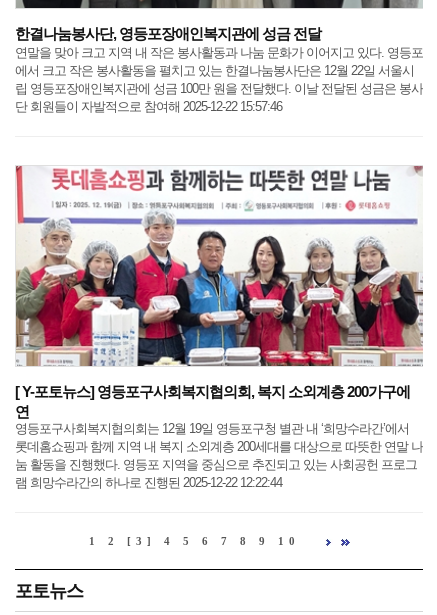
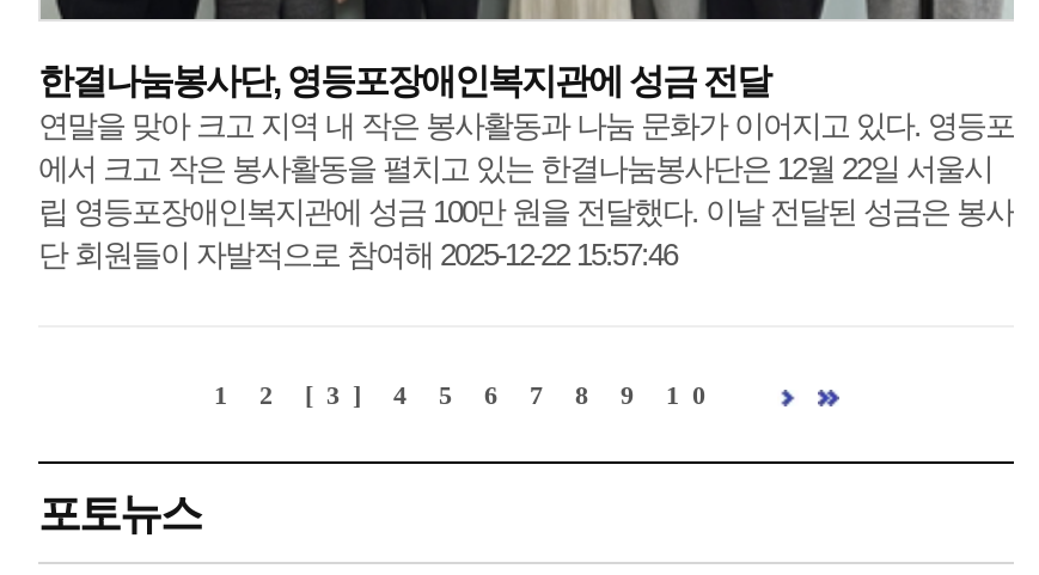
- [image]
- [ Y-포토뉴스] 영등포구사회복지협의회, 복지 소외계층 200가구에
- 연
- 영등포구사회복지협의회는 12월 19일 영등포구청 별관 내 ‘희망수라간’에서
- 롯데홈쇼핑과 함께 지역 내 복지 소외계층 200세대를 대상으로 따뜻한 연말 나
- 눔 활동을 진행했다. 영등포 지역을 중심으로 추진되고 있는 사회공헌 프로그
- 램 희망수라간의 하나로 진행된 2025-12-22 12:22:44
